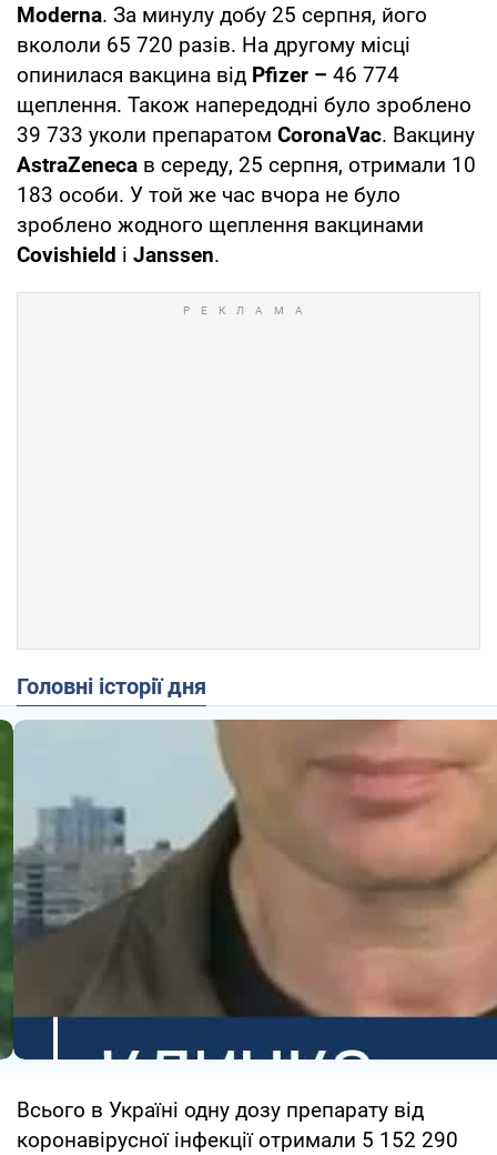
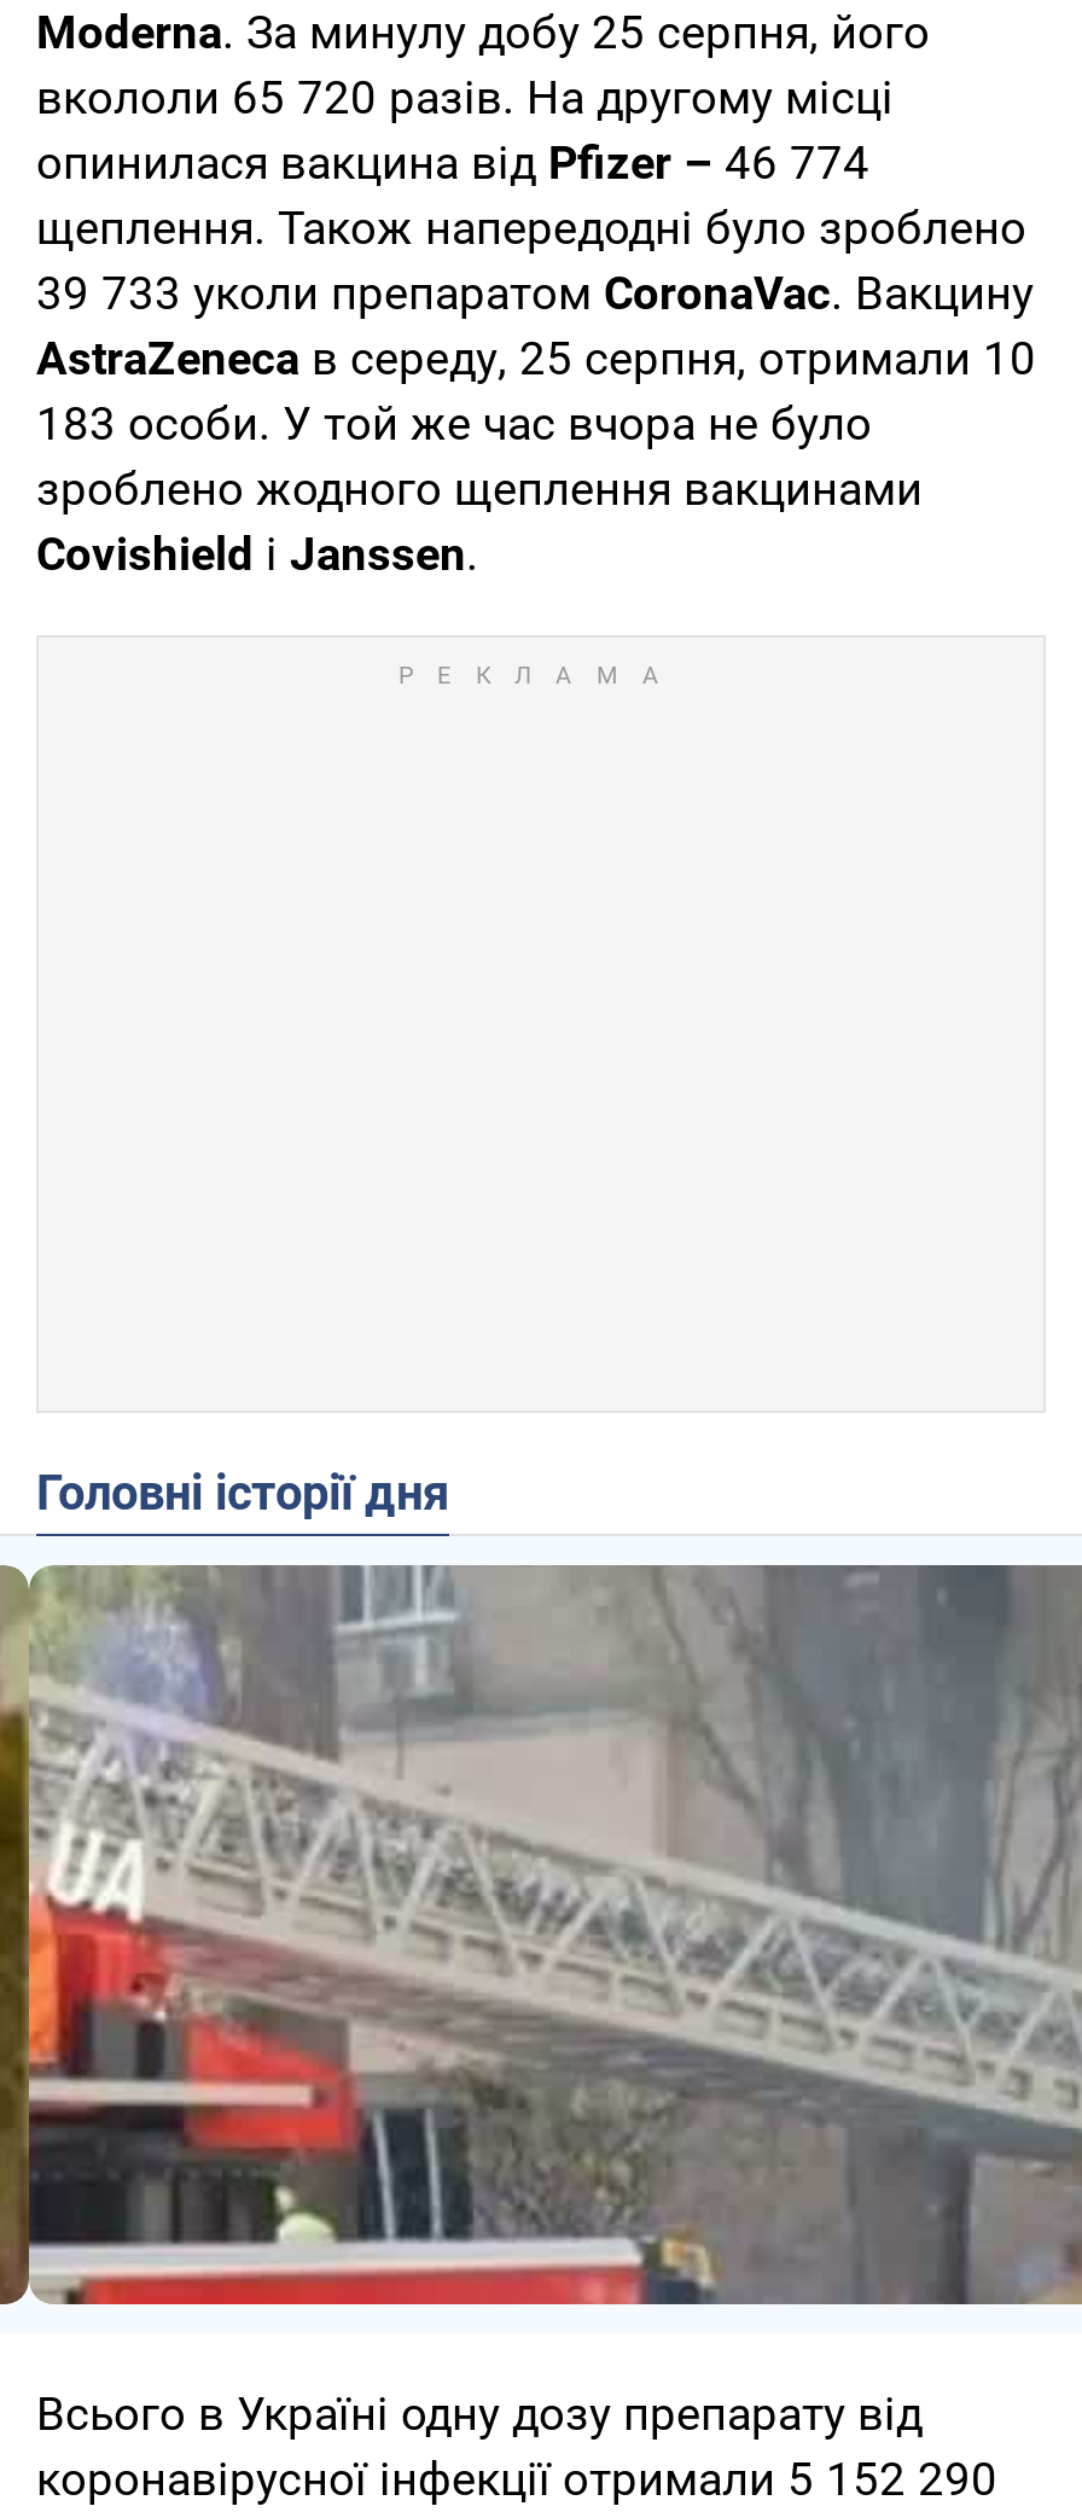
- [image]
+ [image]
